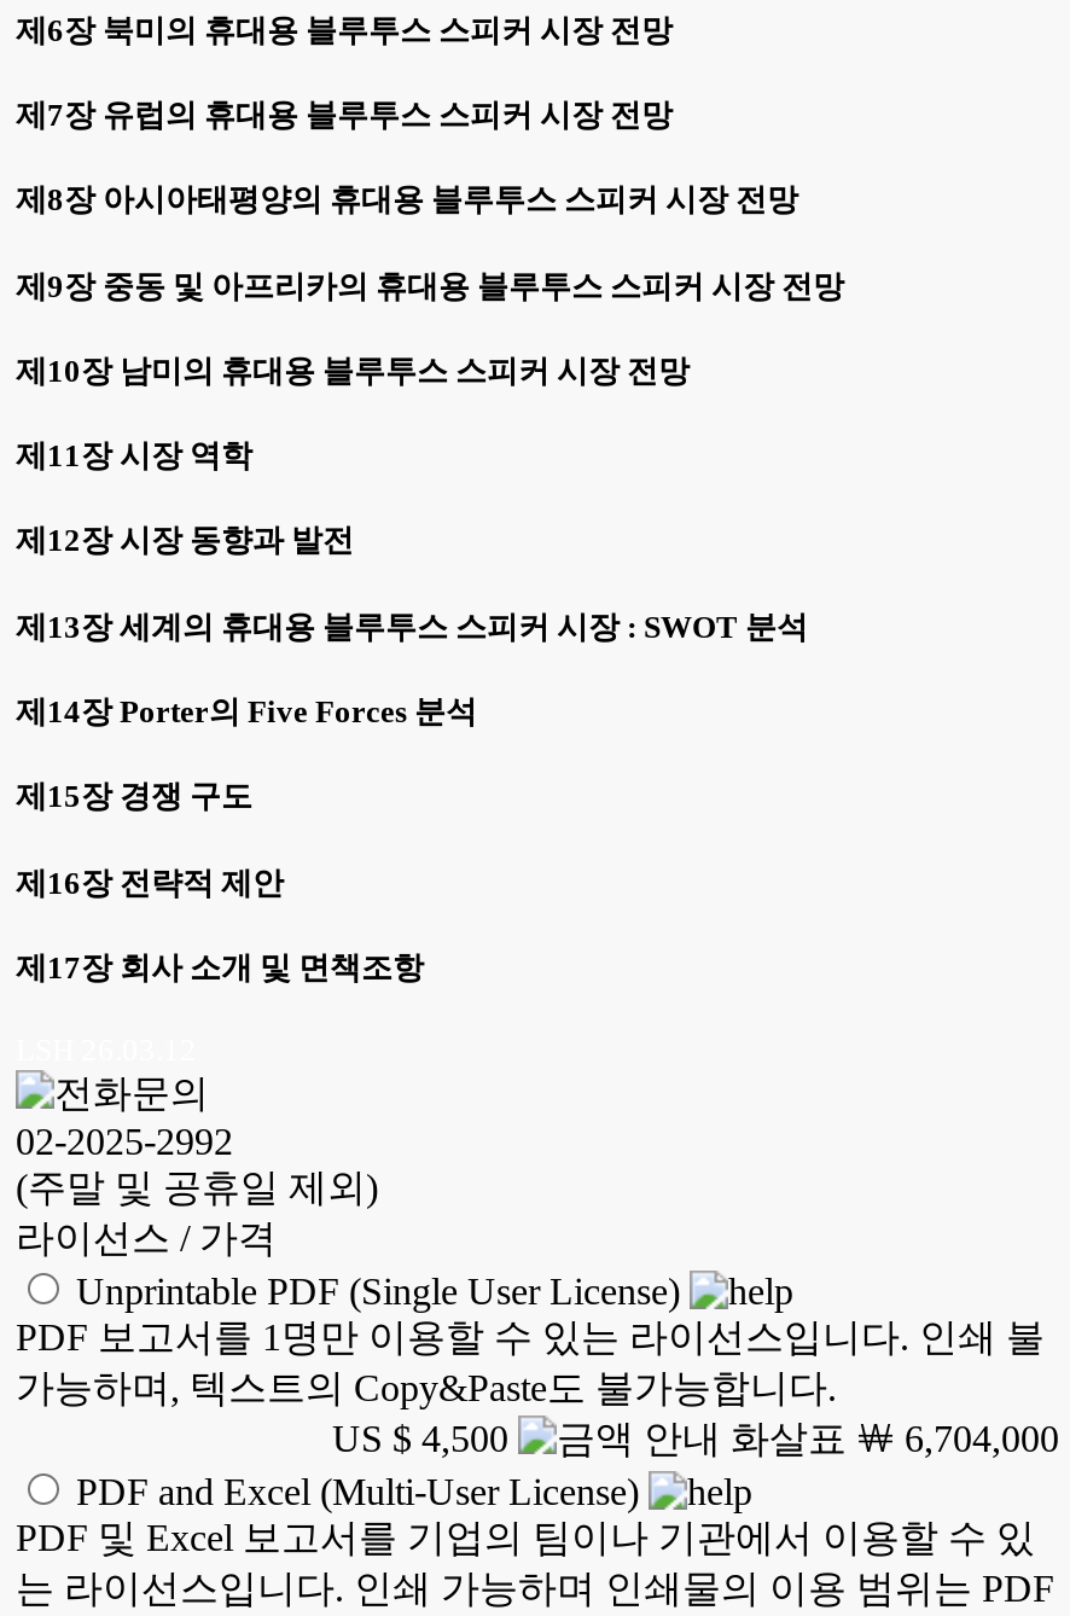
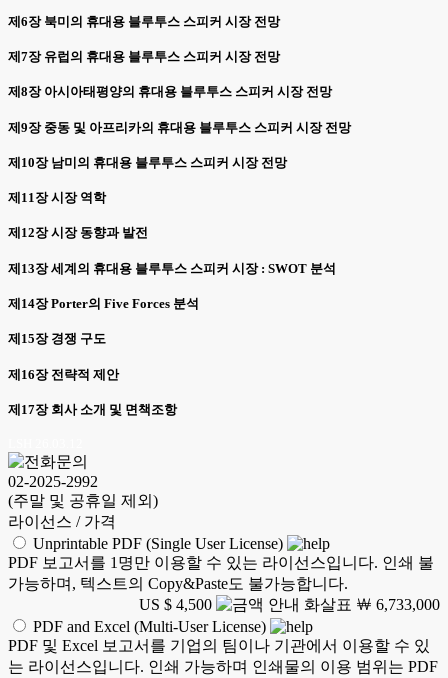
- ￦ 6,704,000
+ ￦ 6,733,000
